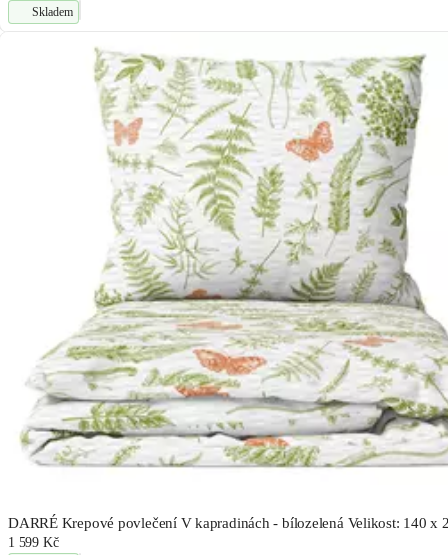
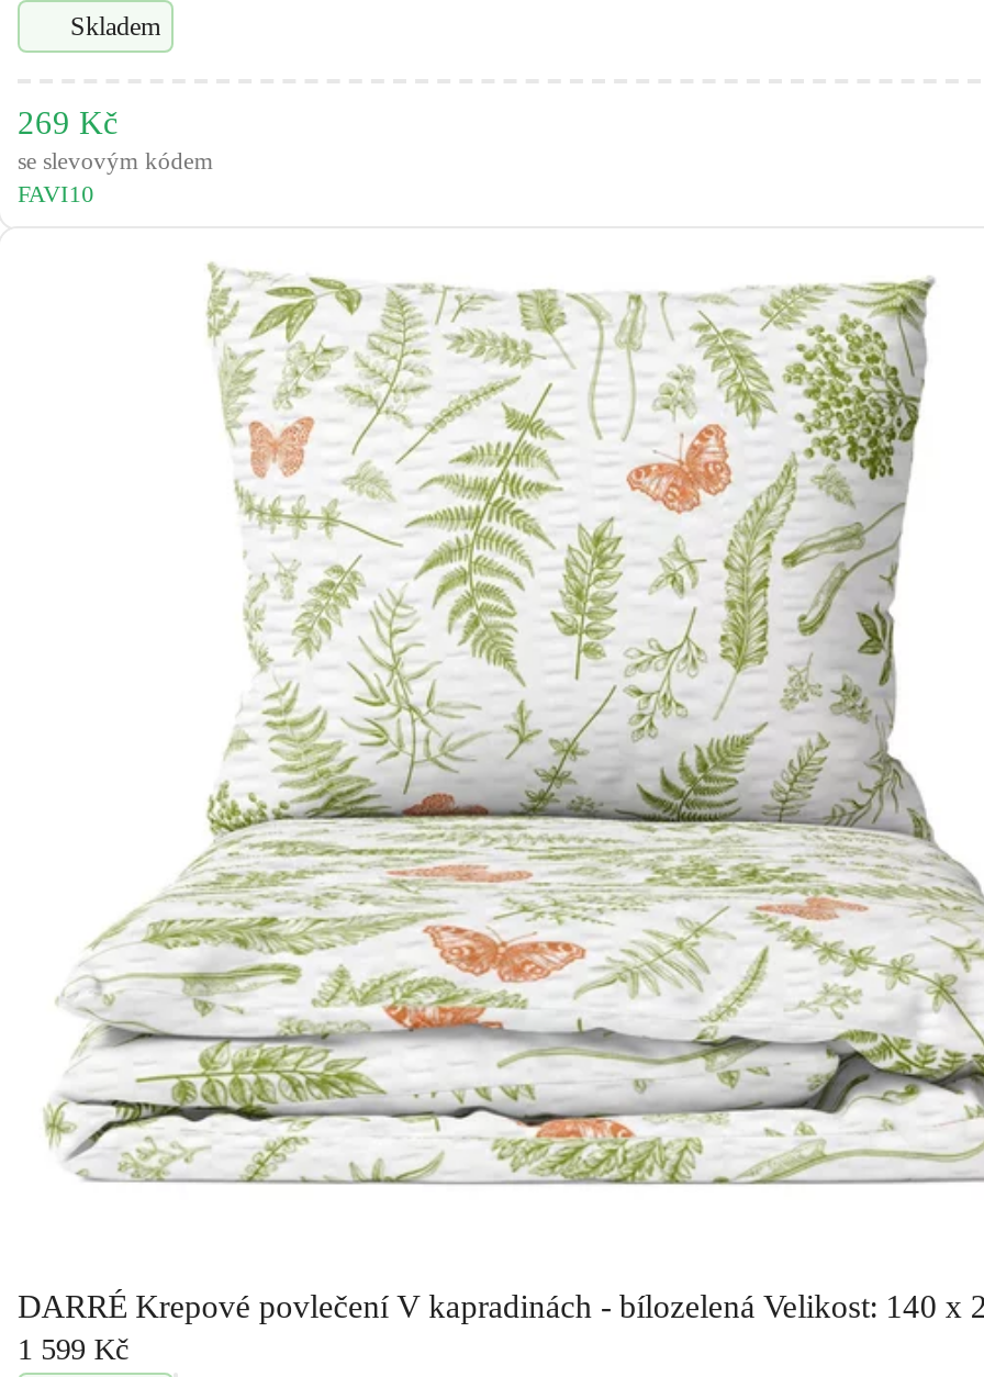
+ 269 Kč
+ se slevovým kódem
+ FAVI10
